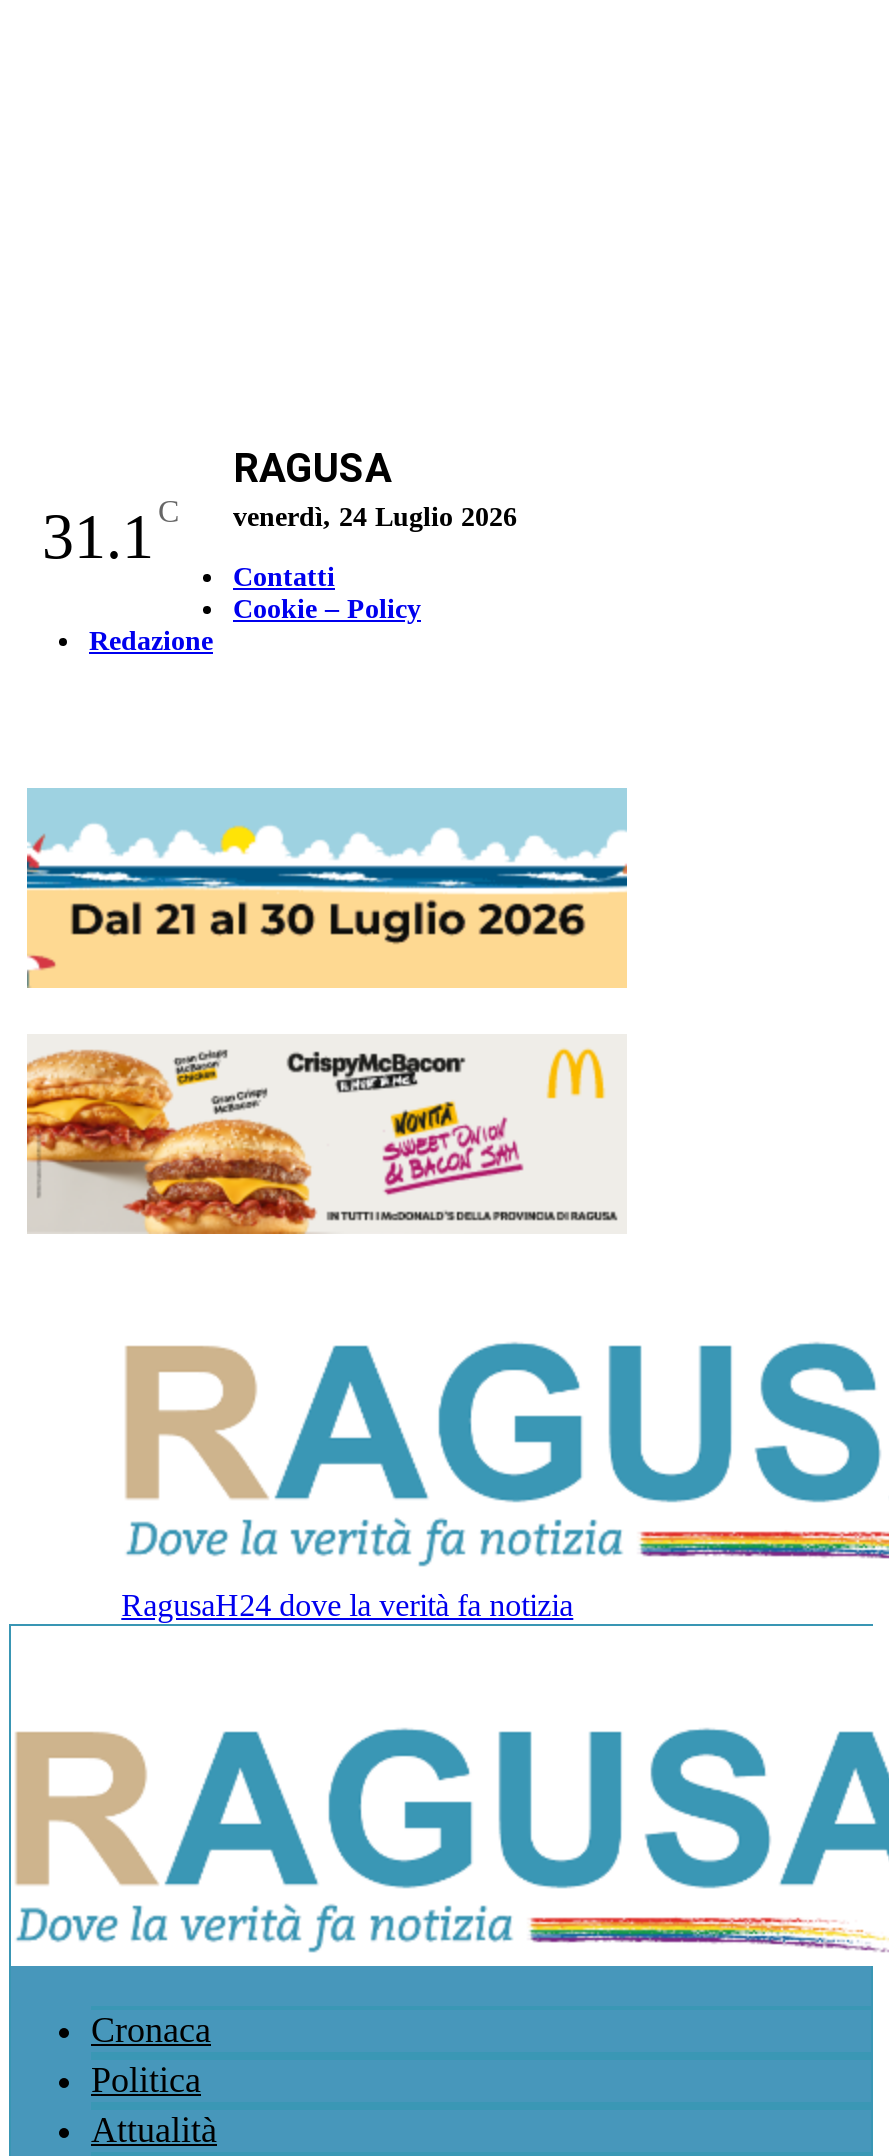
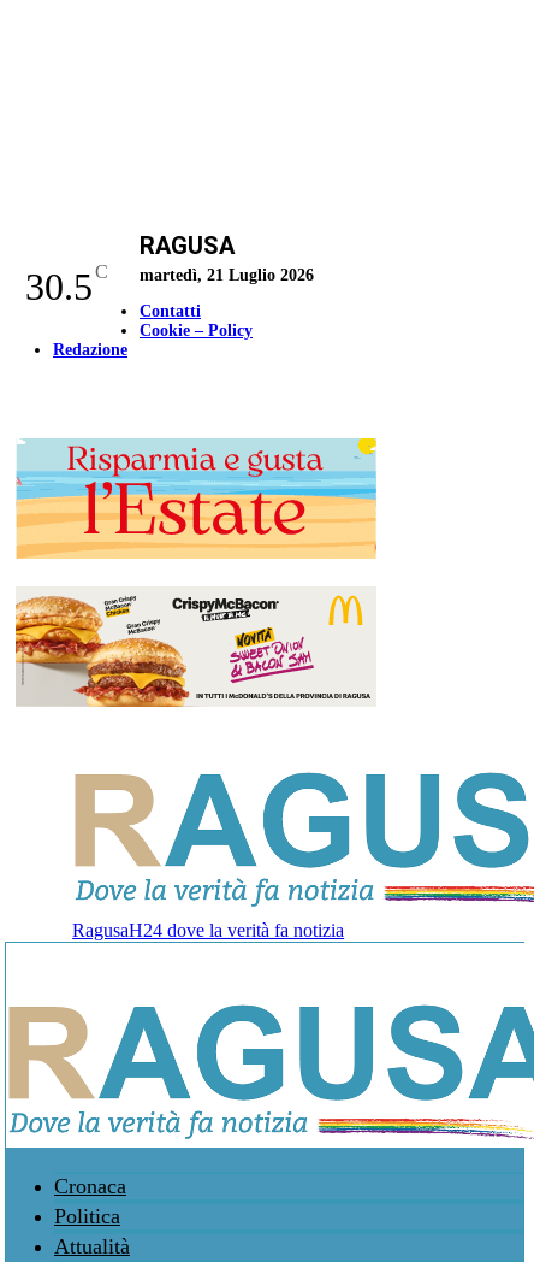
- 31.1 C
+ 30.5 C

- venerdì, 24 Luglio 2026
+ martedì, 21 Luglio 2026

- [image]
+ [image]
